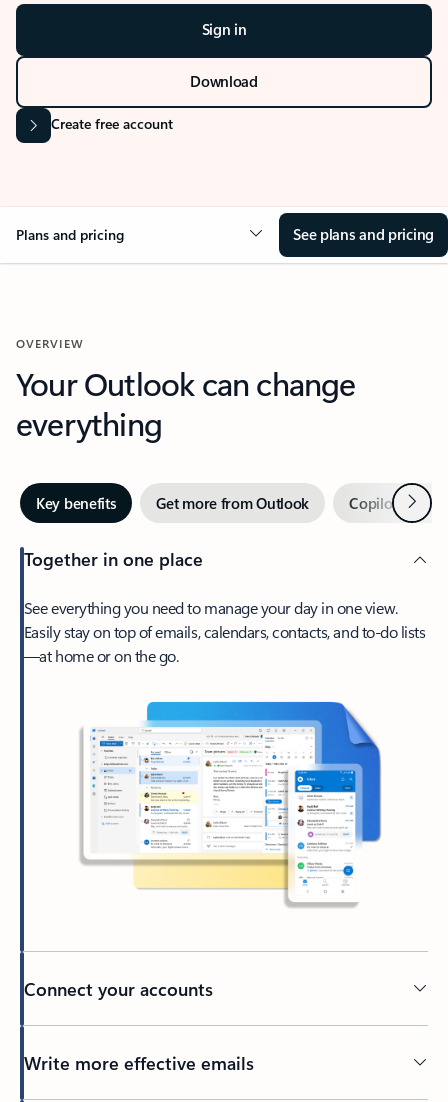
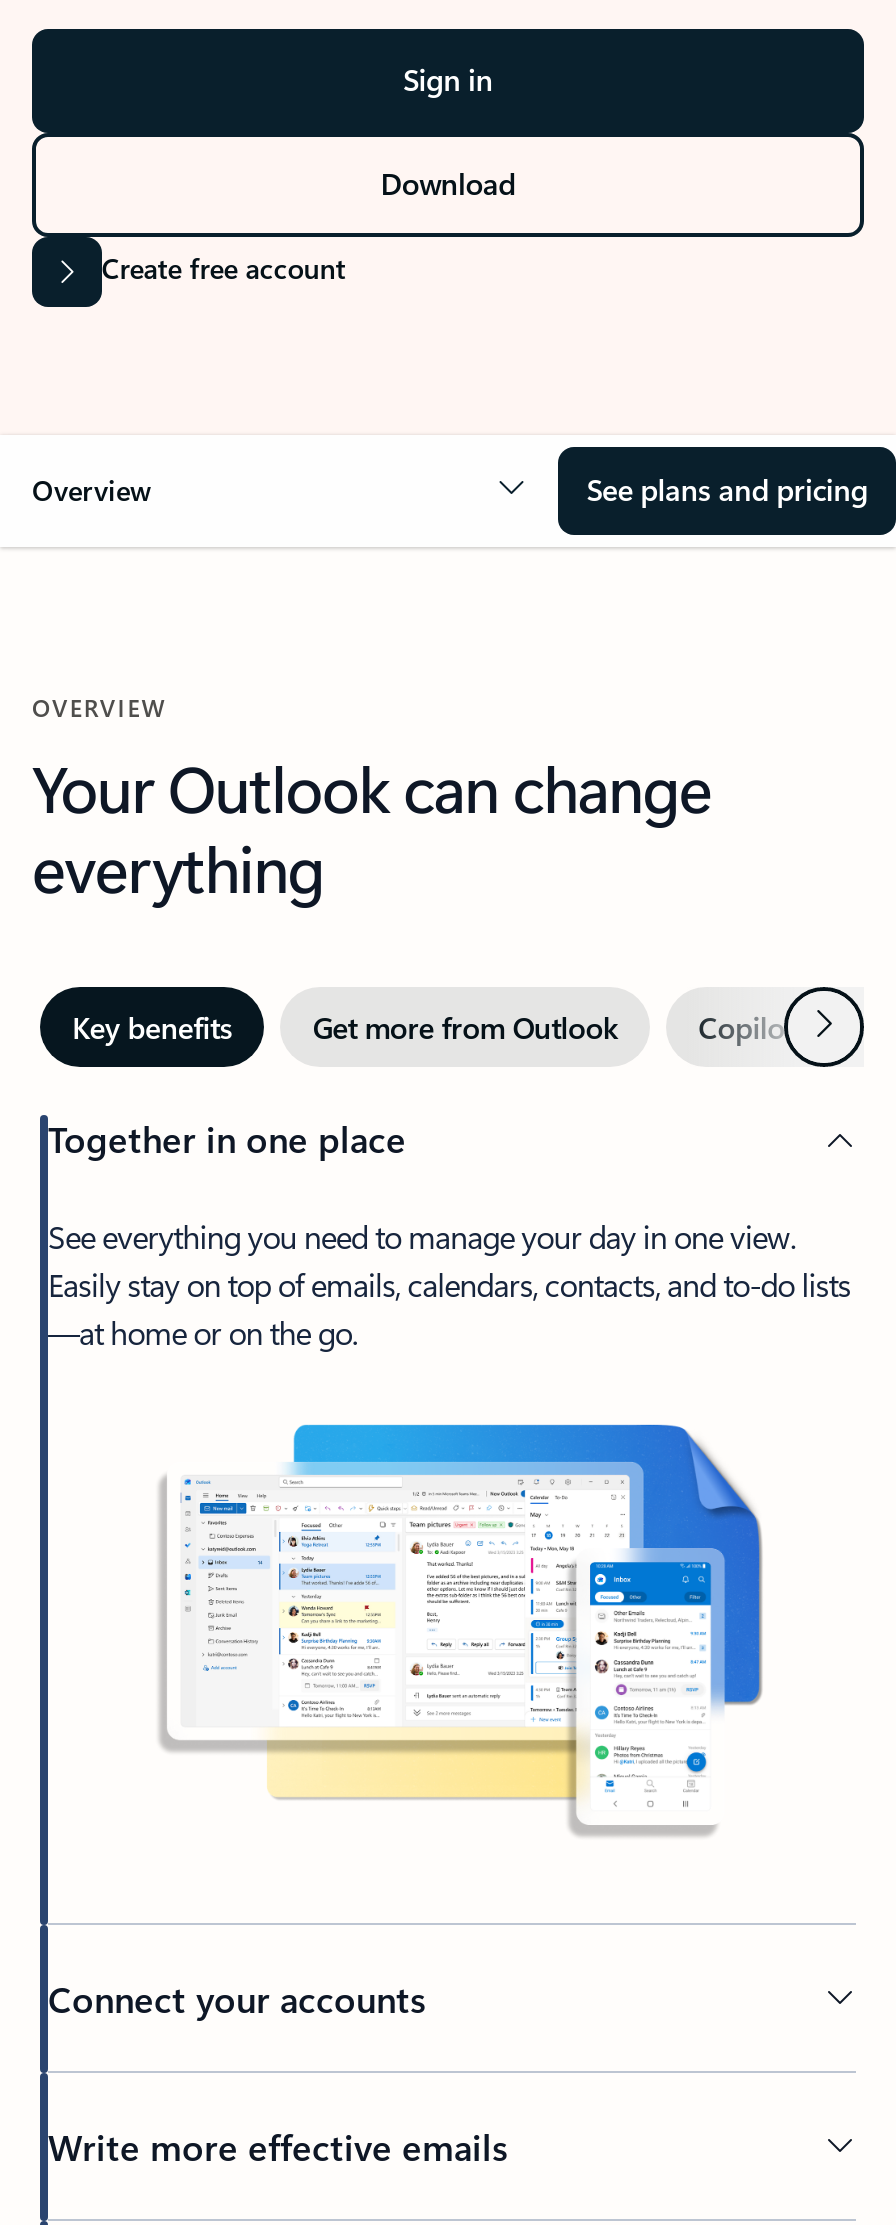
- Plans and pricing
+ Overview
